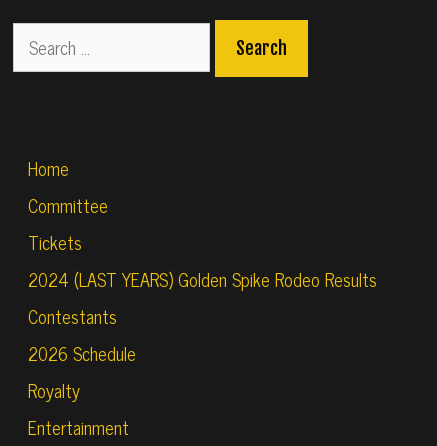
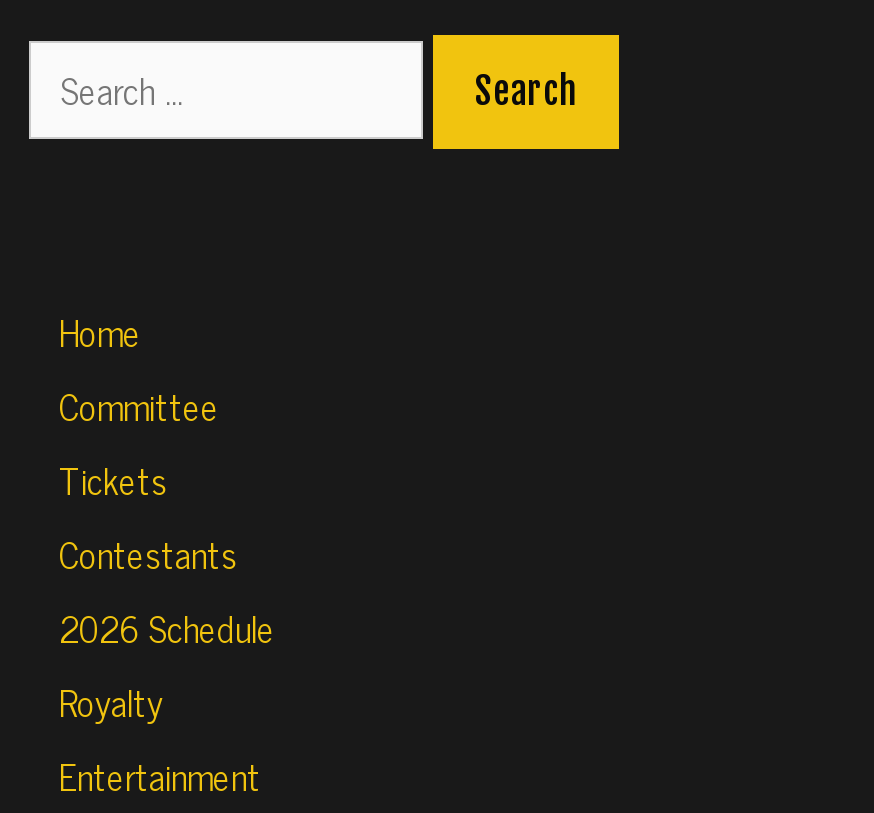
- 2024 (LAST YEARS) Golden Spike Rodeo Results
